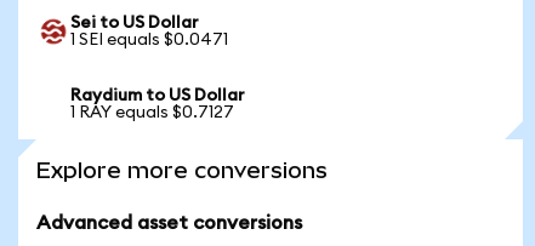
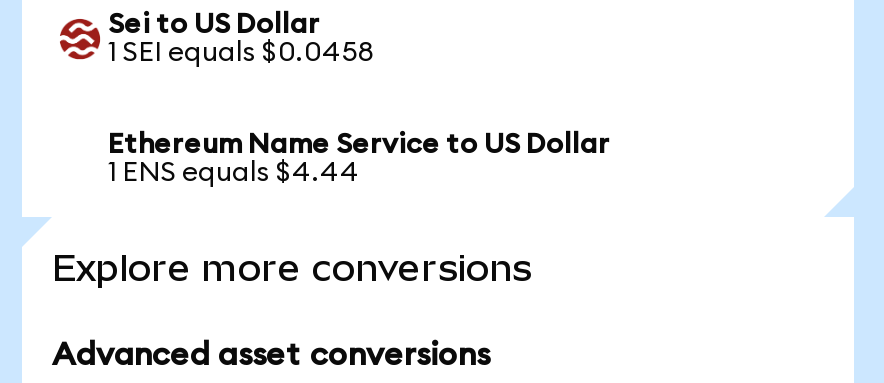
- 1 SEI equals $0.0471
+ 1 SEI equals $0.0458

- Raydium to US Dollar
- 1 RAY equals $0.7127
+ Ethereum Name Service to US Dollar
+ 1 ENS equals $4.44
